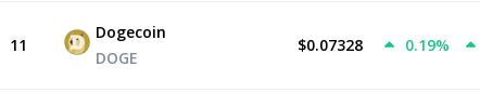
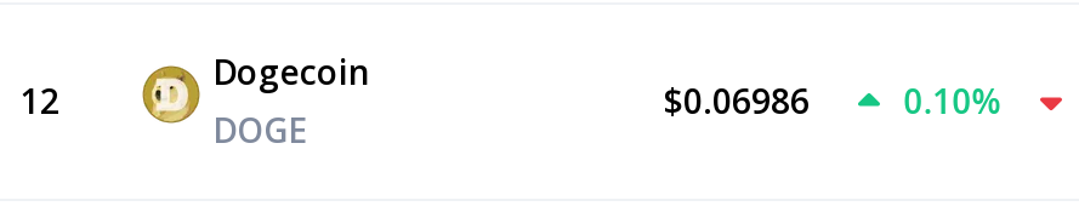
- 11
+ 12

- $0.07328
+ $0.06986

- 0.19%
+ 0.10%
